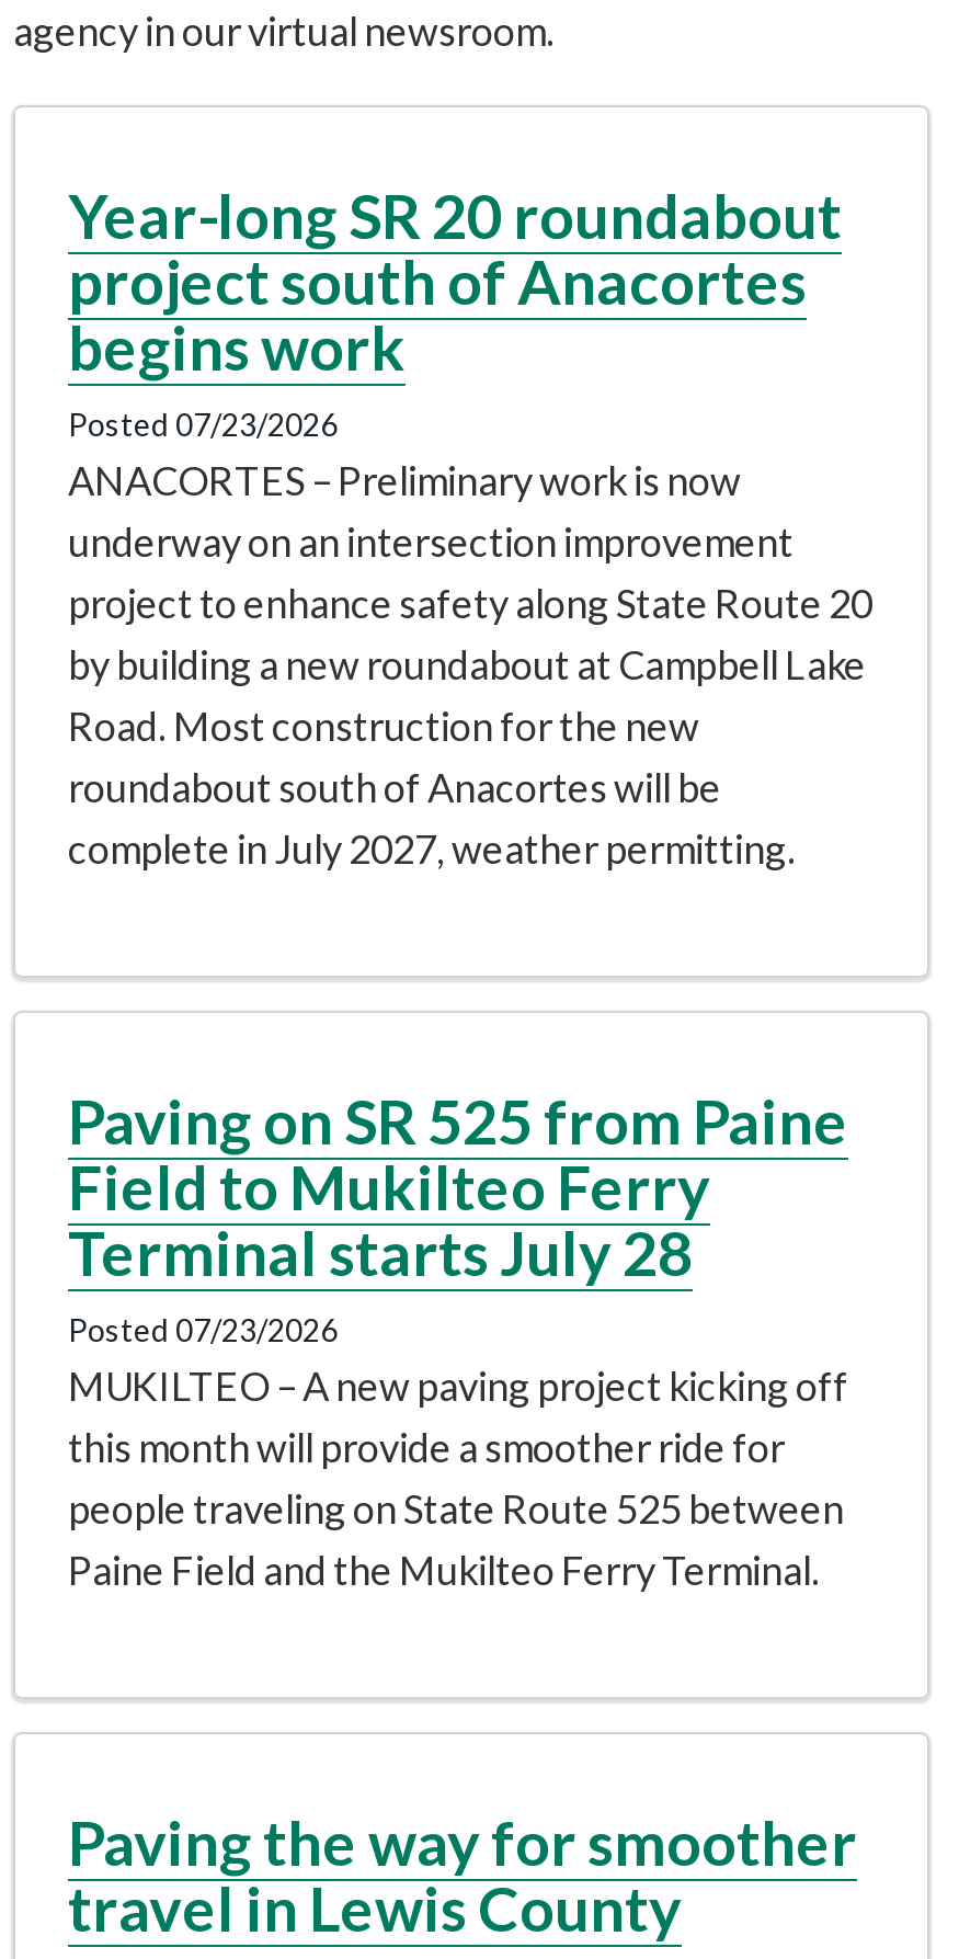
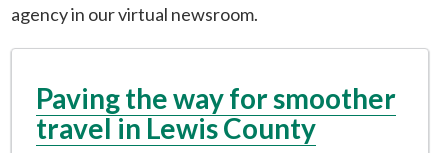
- Year-long SR 20 roundabout
- project south of Anacortes
- begins work
- Posted 07/23/2026
- ANACORTES – Preliminary work is now
- underway on an intersection improvement
- project to enhance safety along State Route 20
- by building a new roundabout at Campbell Lake
- Road. Most construction for the new
- roundabout south of Anacortes will be
- complete in July 2027, weather permitting.

- Paving on SR 525 from Paine
- Field to Mukilteo Ferry
- Terminal starts July 28
- Posted 07/23/2026
- MUKILTEO – A new paving project kicking off
- this month will provide a smoother ride for
- people traveling on State Route 525 between
- Paine Field and the Mukilteo Ferry Terminal.
